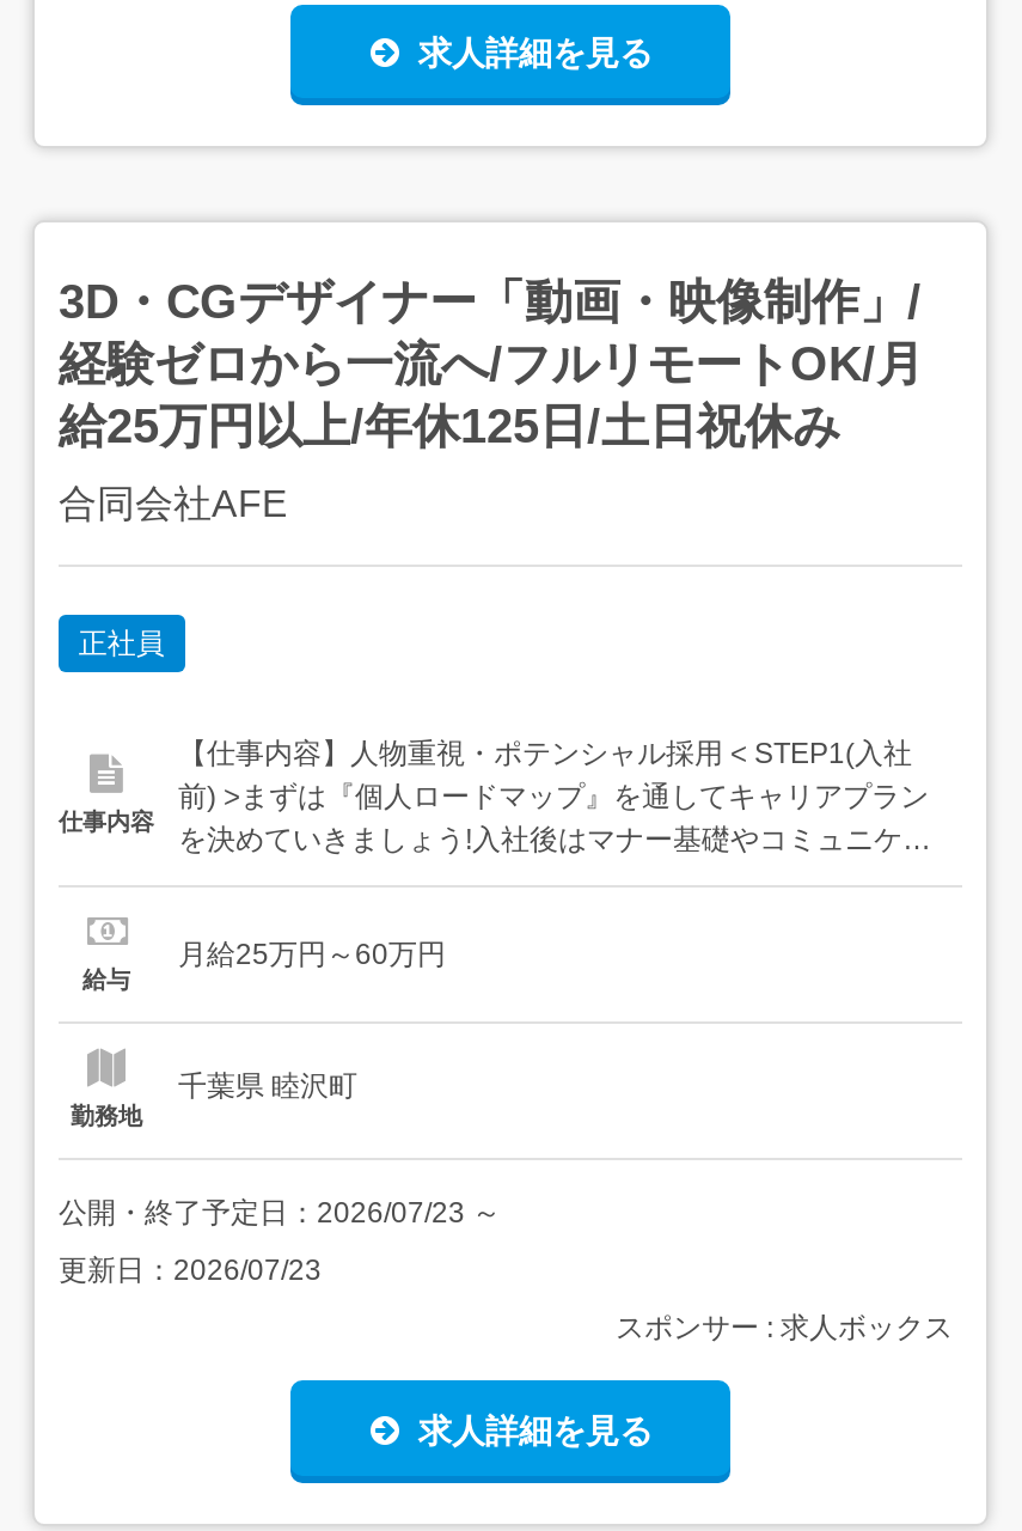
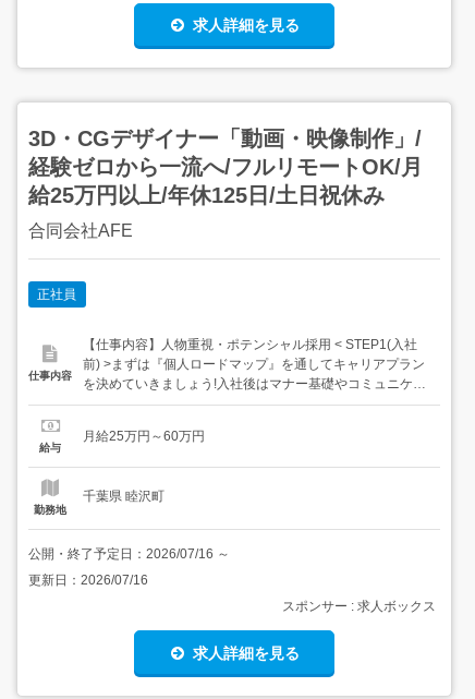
- 公開・終了予定日：2026/07/23～
+ 公開・終了予定日：2026/07/16～

- 更新日：2026/07/23
+ 更新日：2026/07/16
